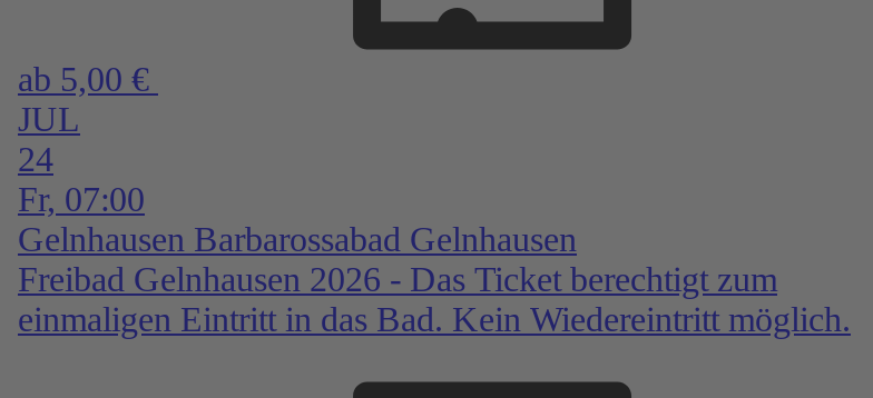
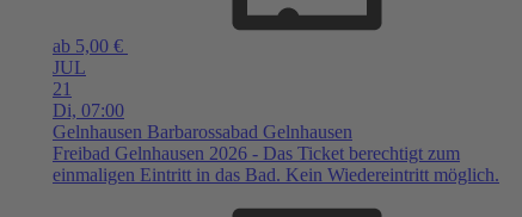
- 24
- Fr, 07:00
+ 21
+ Di, 07:00
